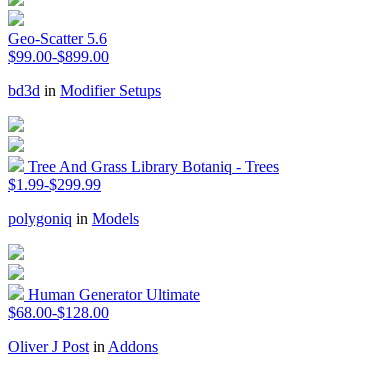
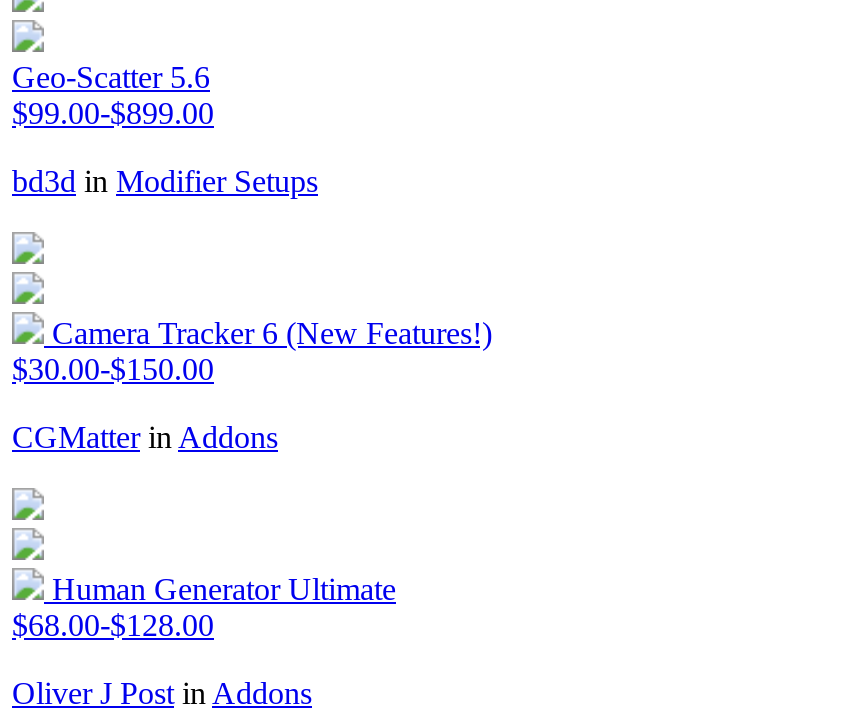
- Tree And Grass Library Botaniq - Trees
- $1.99-$299.99
+ Camera Tracker 6 (New Features!)
+ $30.00-$150.00

- polygoniq in Models
+ CGMatter in Addons
